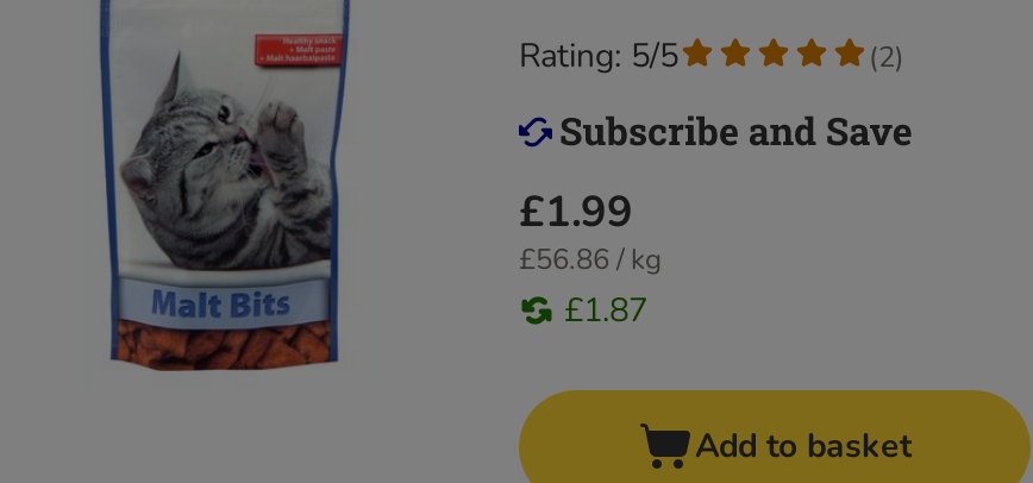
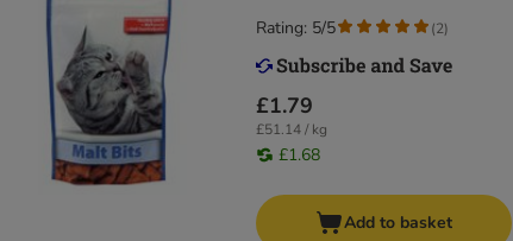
- £1.99
+ £1.79

- £56.86 / kg
+ £51.14 / kg

- £1.87
+ £1.68
